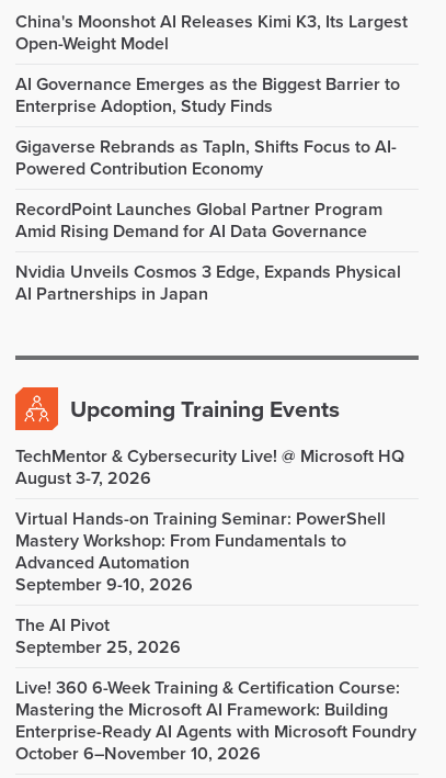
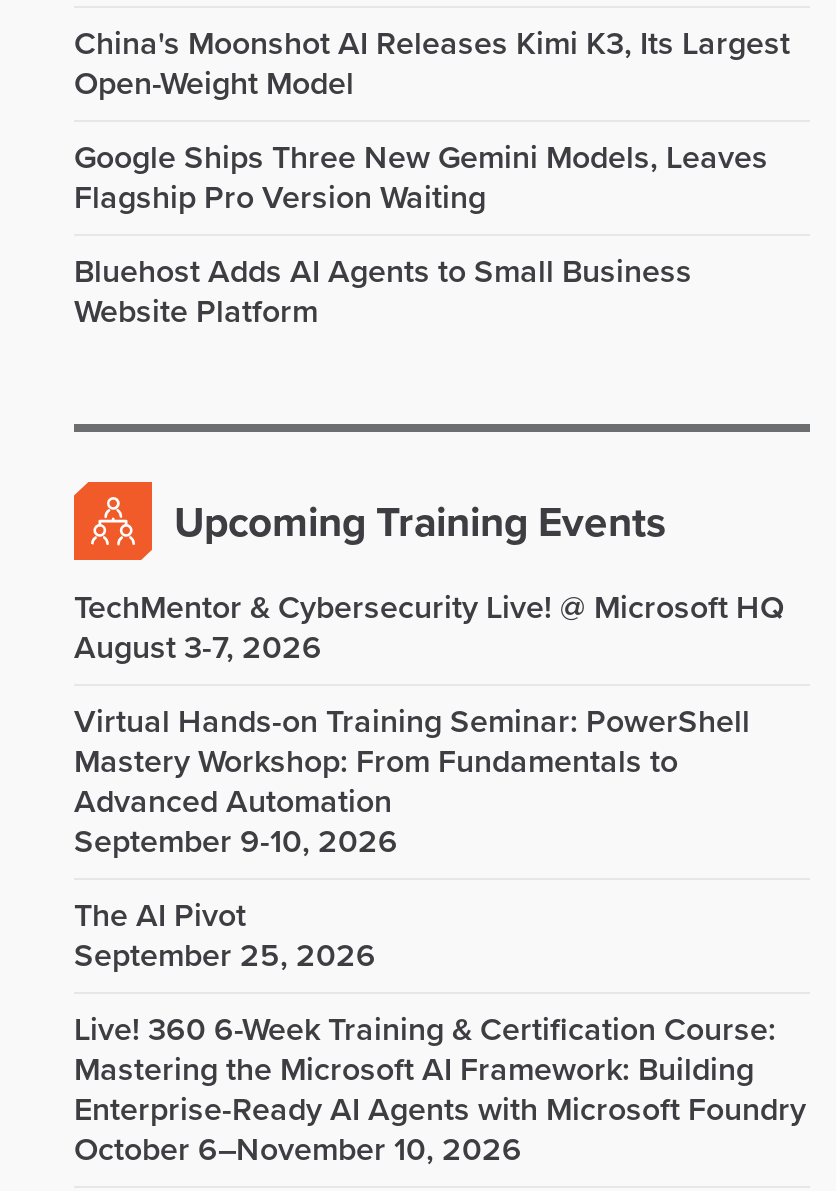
- AI Governance Emerges as the Biggest Barrier to
- Enterprise Adoption, Study Finds
- Gigaverse Rebrands as TapIn, Shifts Focus to AI-
- Powered Contribution Economy
- RecordPoint Launches Global Partner Program
- Amid Rising Demand for AI Data Governance
- Nvidia Unveils Cosmos 3 Edge, Expands Physical
- AI Partnerships in Japan
+ Google Ships Three New Gemini Models, Leaves
+ Flagship Pro Version Waiting
+ Bluehost Adds AI Agents to Small Business
+ Website Platform
